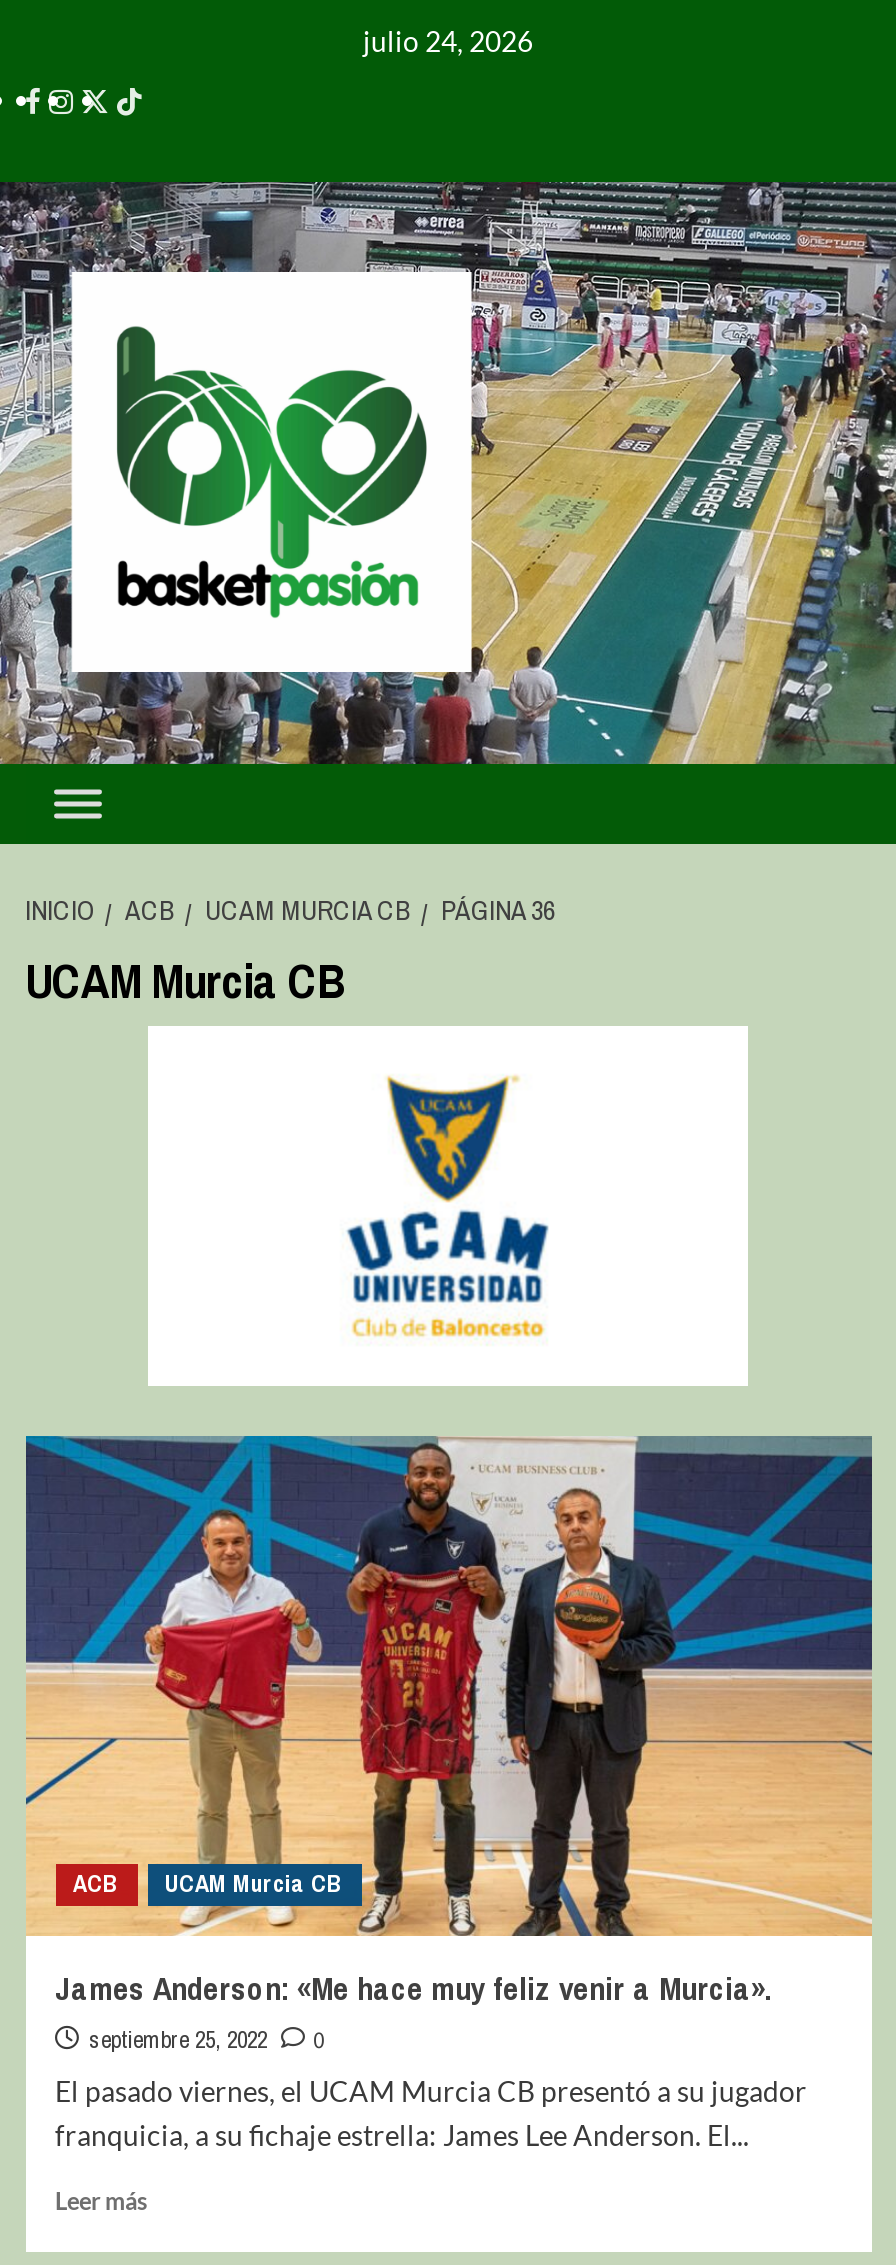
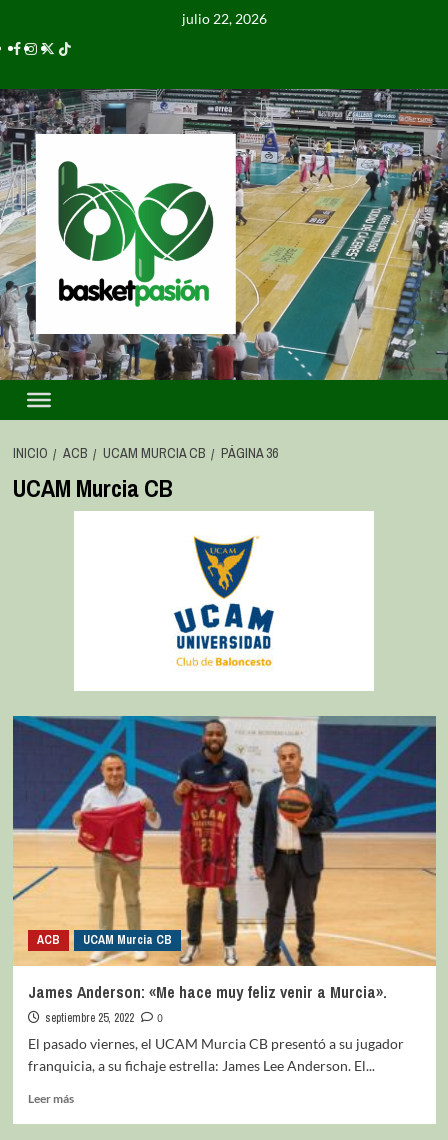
- julio 24, 2026
+ julio 22, 2026
